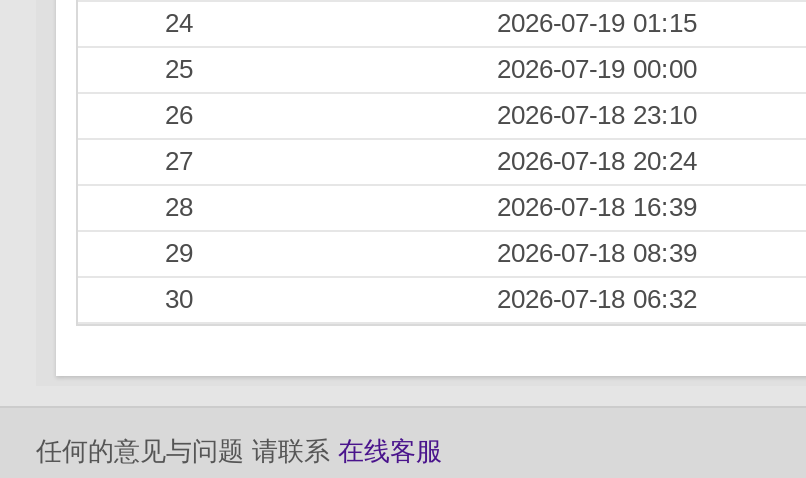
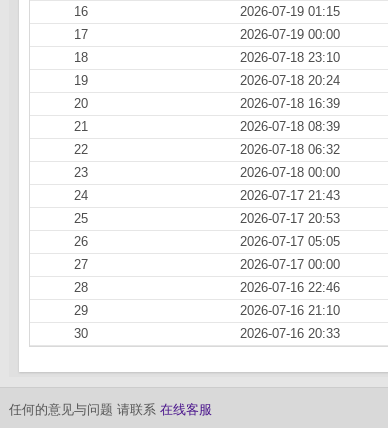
- 24
+ 16

- 25
+ 17

- 26
+ 18

- 27
+ 19

- 28
+ 20

- 29
+ 21

- 30
+ 22

+ 23
+ 2026-07-18 00:00
+ 24
+ 2026-07-17 21:43
+ 25
+ 2026-07-17 20:53
+ 26
+ 2026-07-17 05:05
+ 27
+ 2026-07-17 00:00
+ 28
+ 2026-07-16 22:46
+ 29
+ 2026-07-16 21:10
+ 30
+ 2026-07-16 20:33
